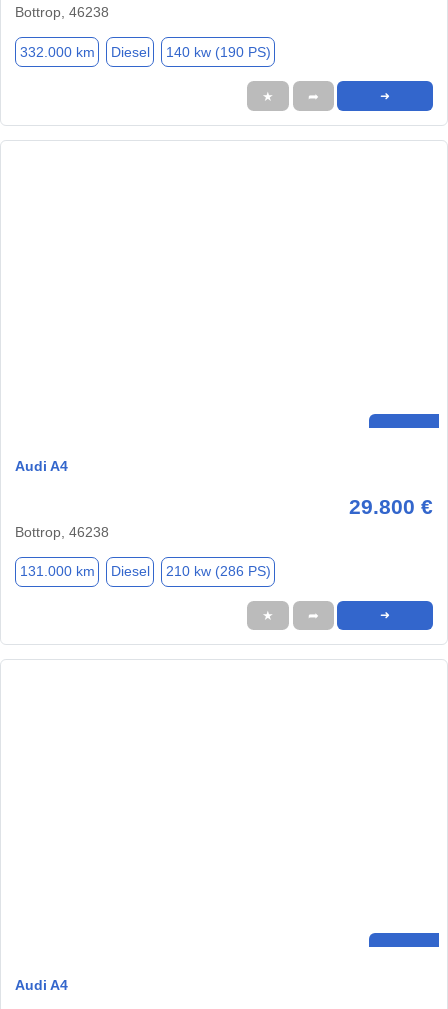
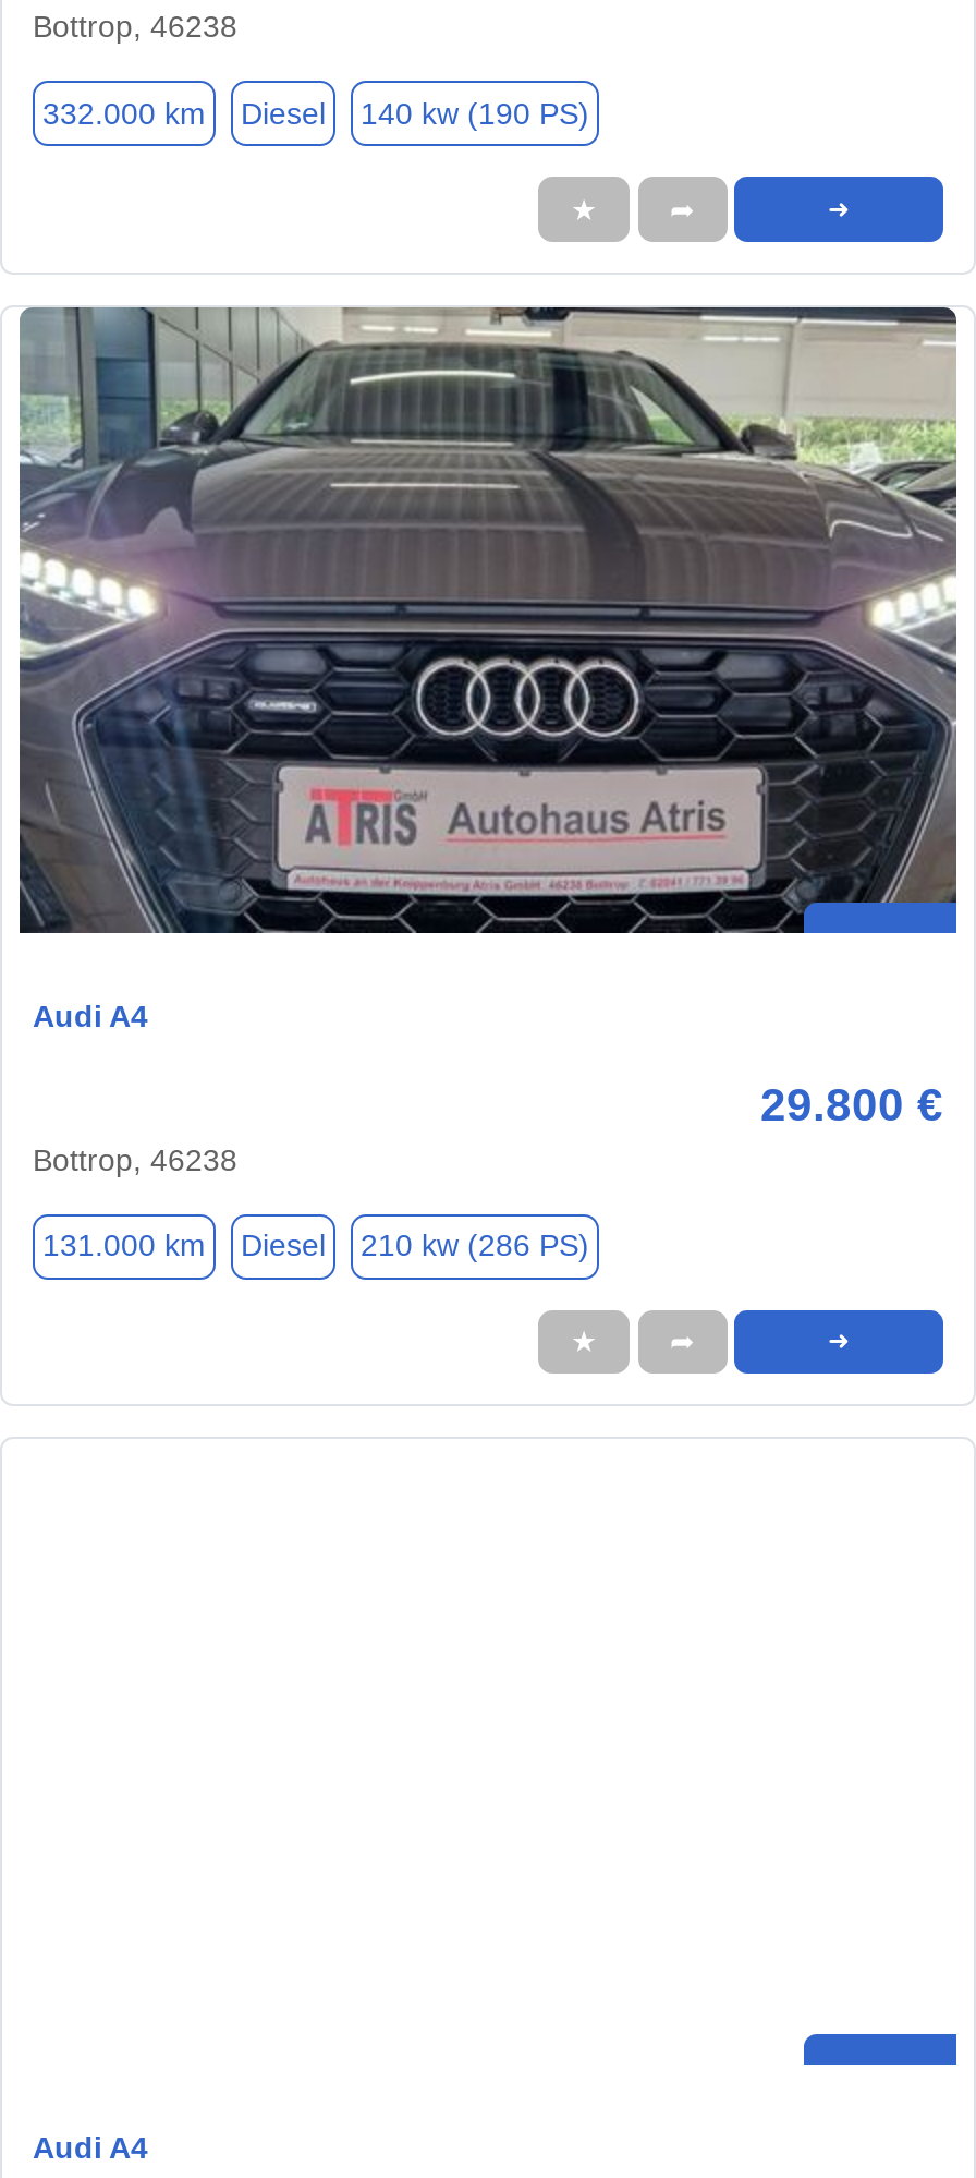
+ [image]
